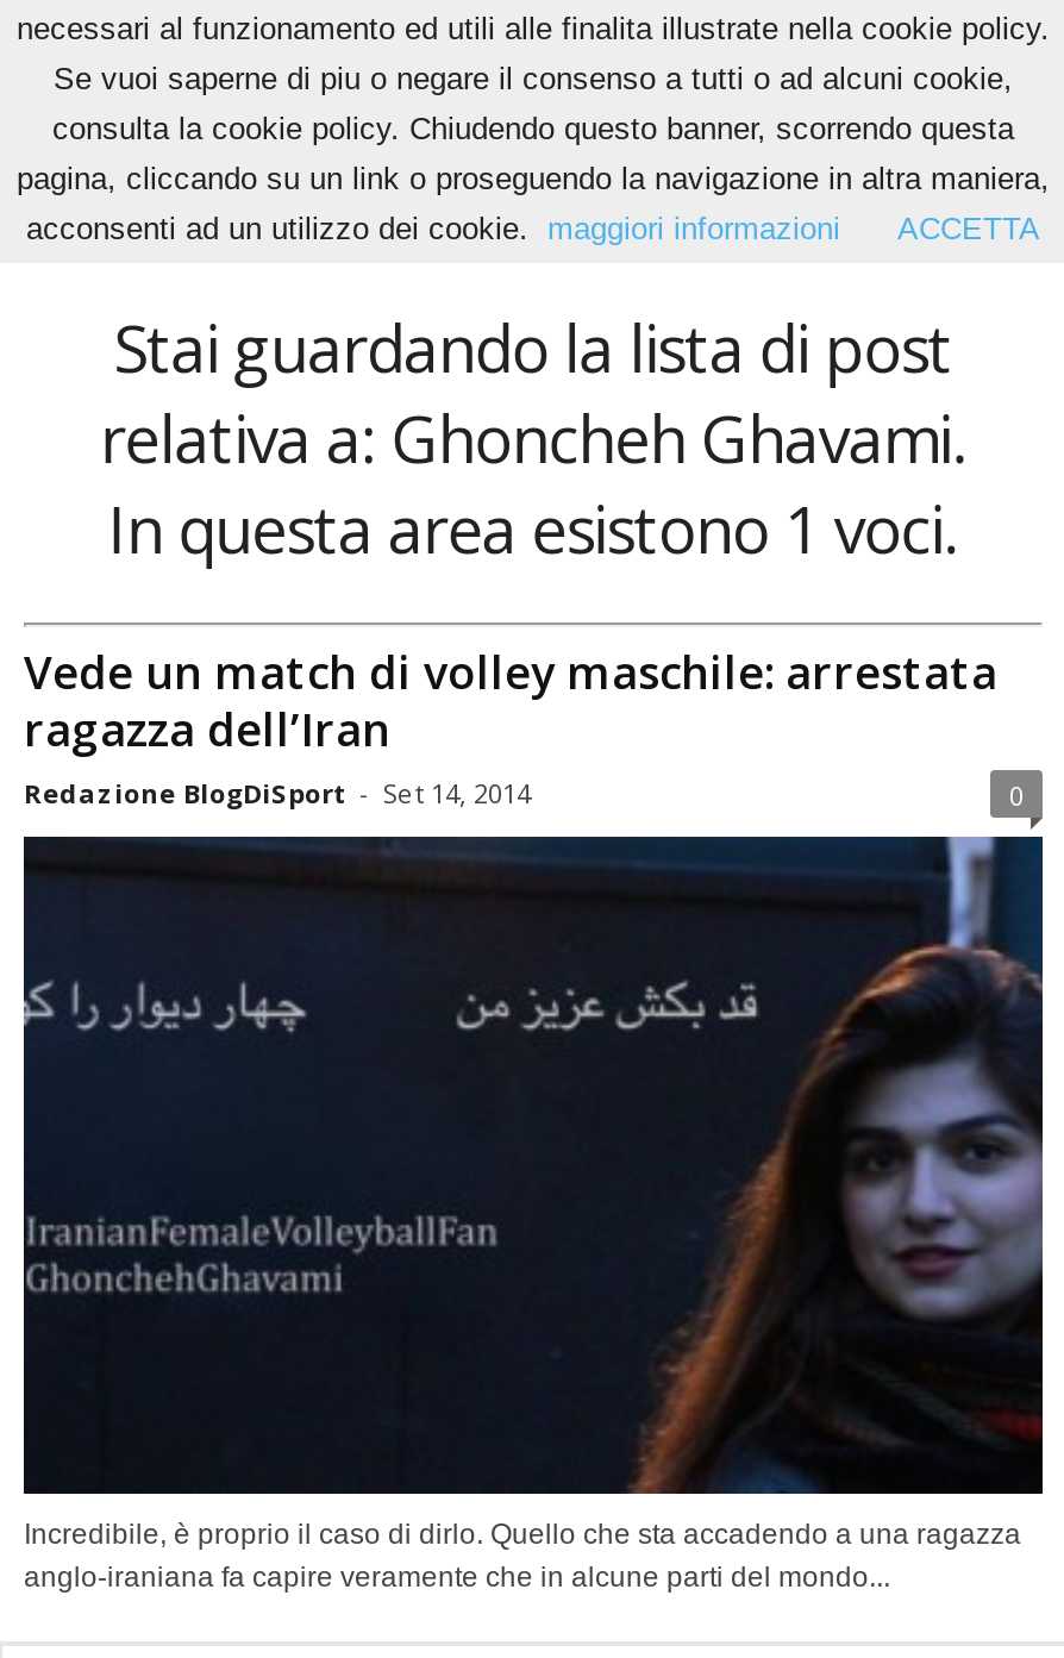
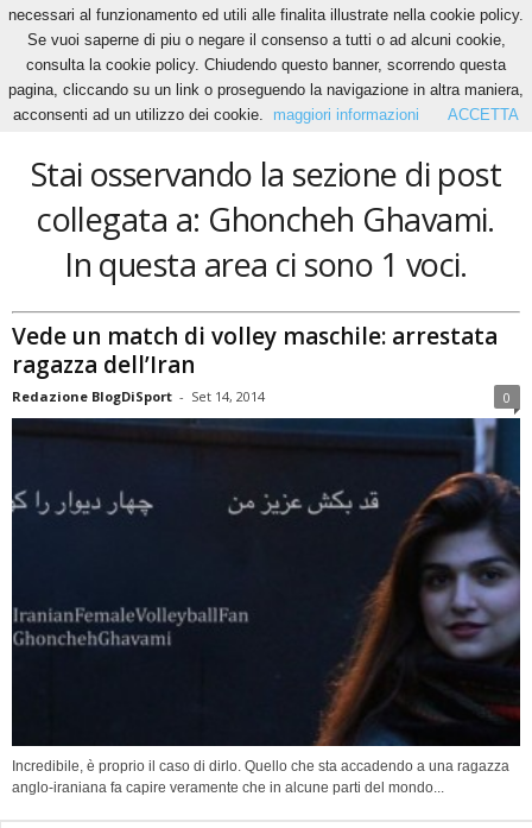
- Stai guardando la lista di post
- relativa a: Ghoncheh Ghavami.
- In questa area esistono 1 voci.
+ Stai osservando la sezione di post
+ collegata a: Ghoncheh Ghavami.
+ In questa area ci sono 1 voci.
